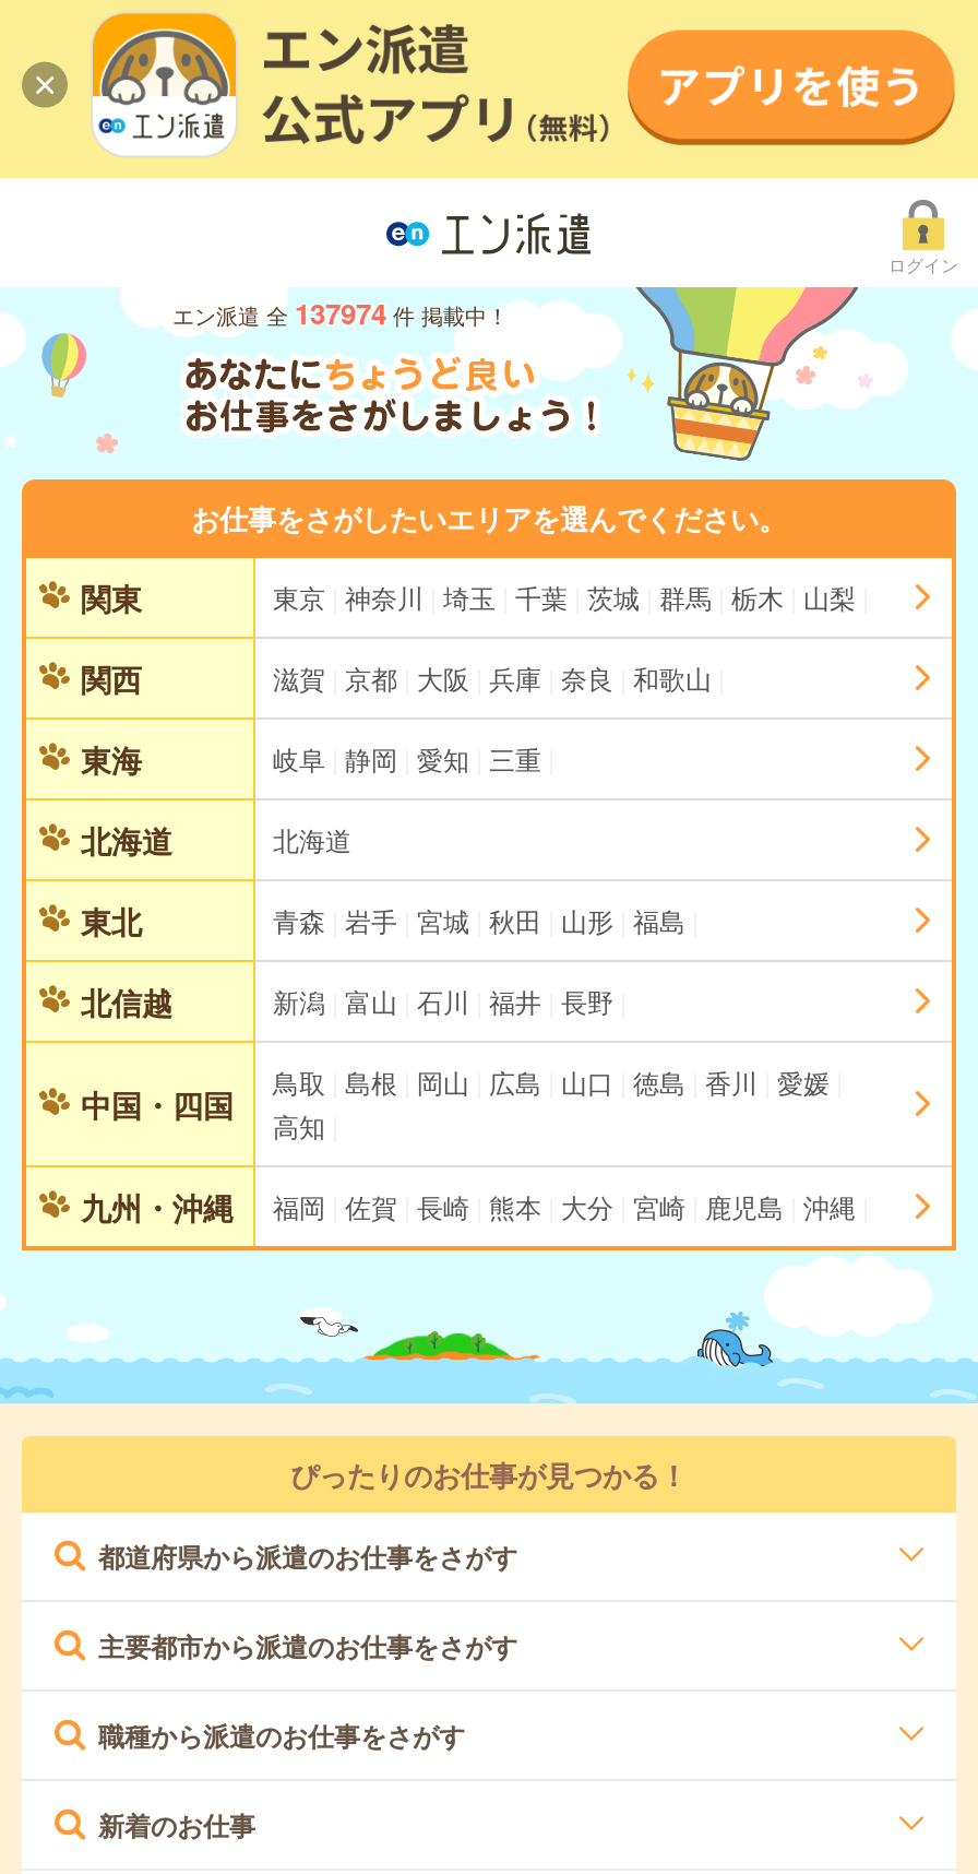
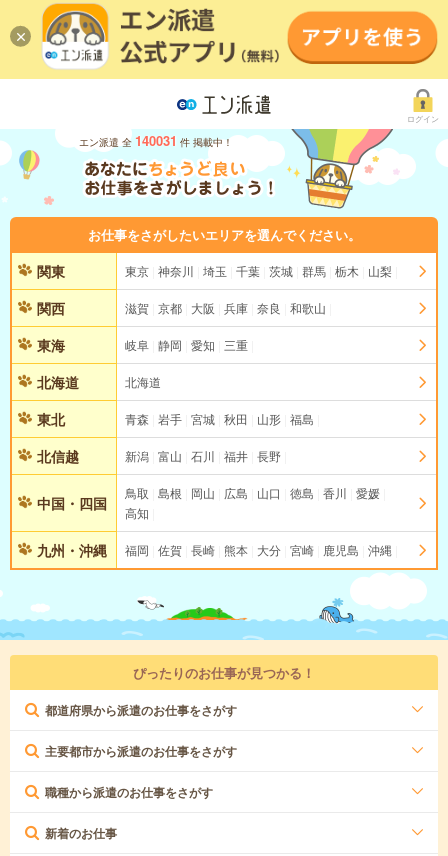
- エン派遣 全 137974 件 掲載中！
+ エン派遣 全 140031 件 掲載中！
